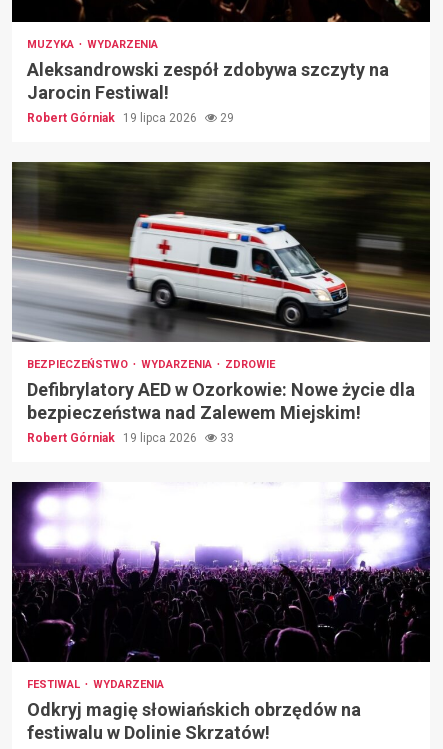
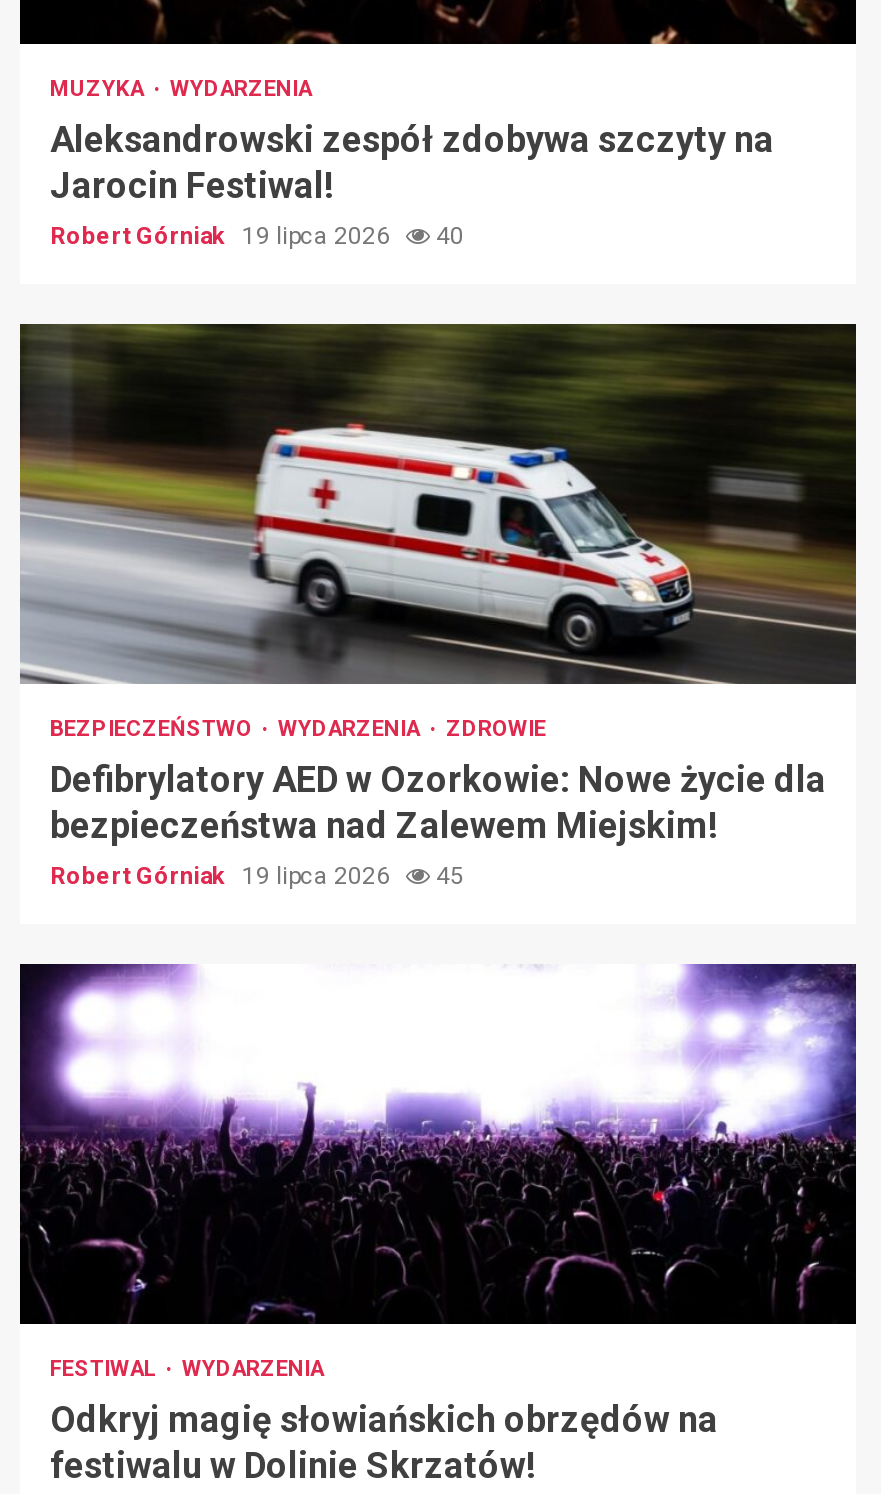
- Robert Górniak 19 lipca 2026 29
+ Robert Górniak 19 lipca 2026 40

- Robert Górniak 19 lipca 2026 33
+ Robert Górniak 19 lipca 2026 45
